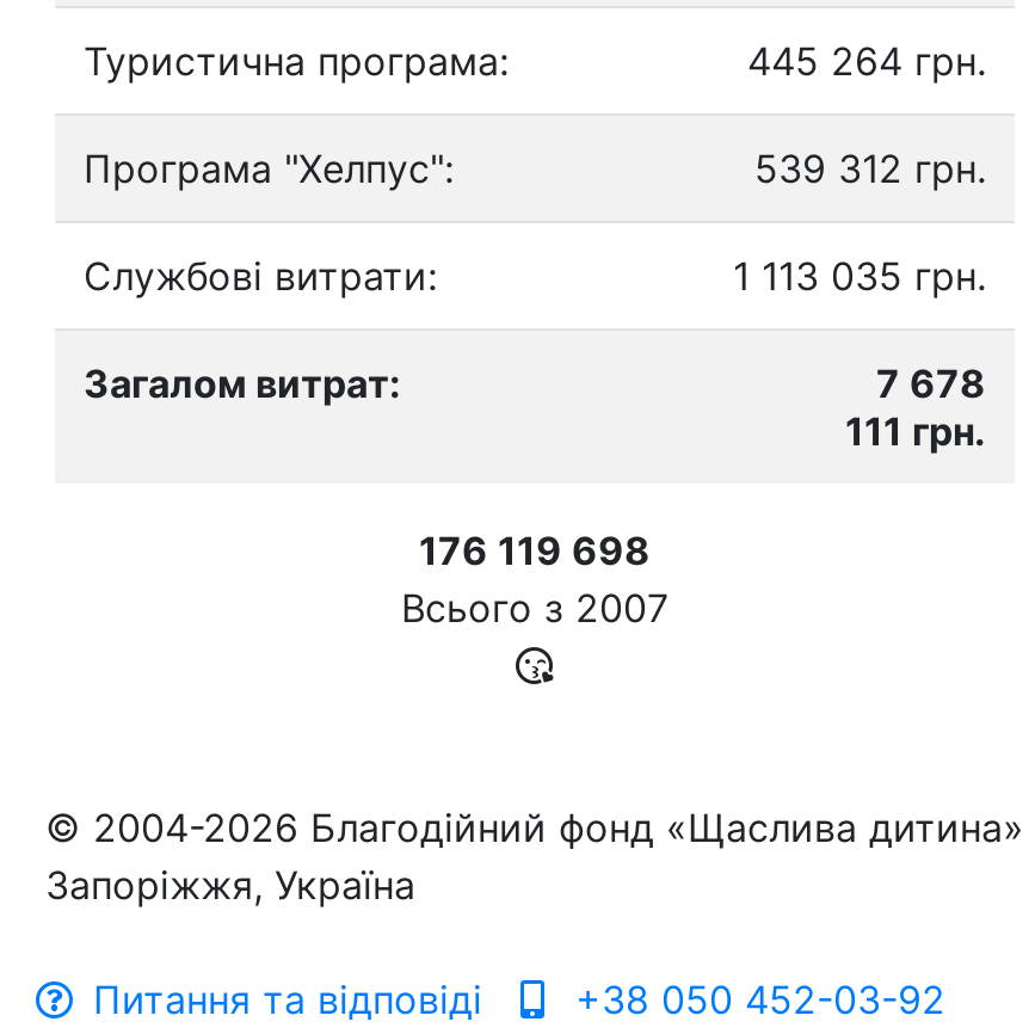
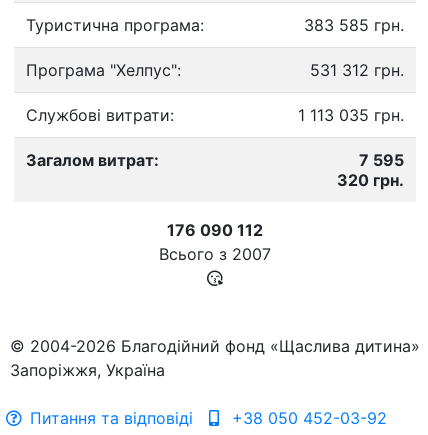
- 445 264 грн.
+ 383 585 грн.

- 539 312 грн.
+ 531 312 грн.

- 7 678
+ 7 595

- 111 грн.
+ 320 грн.

- 176 119 698
+ 176 090 112
